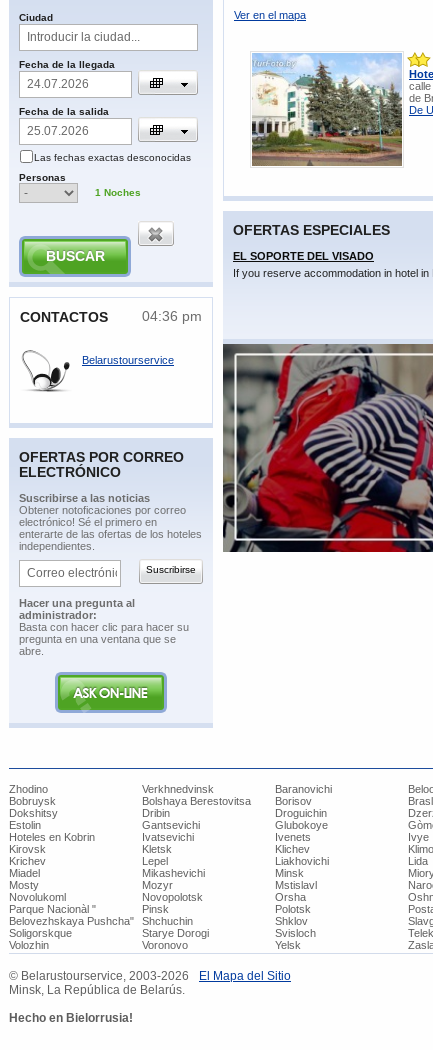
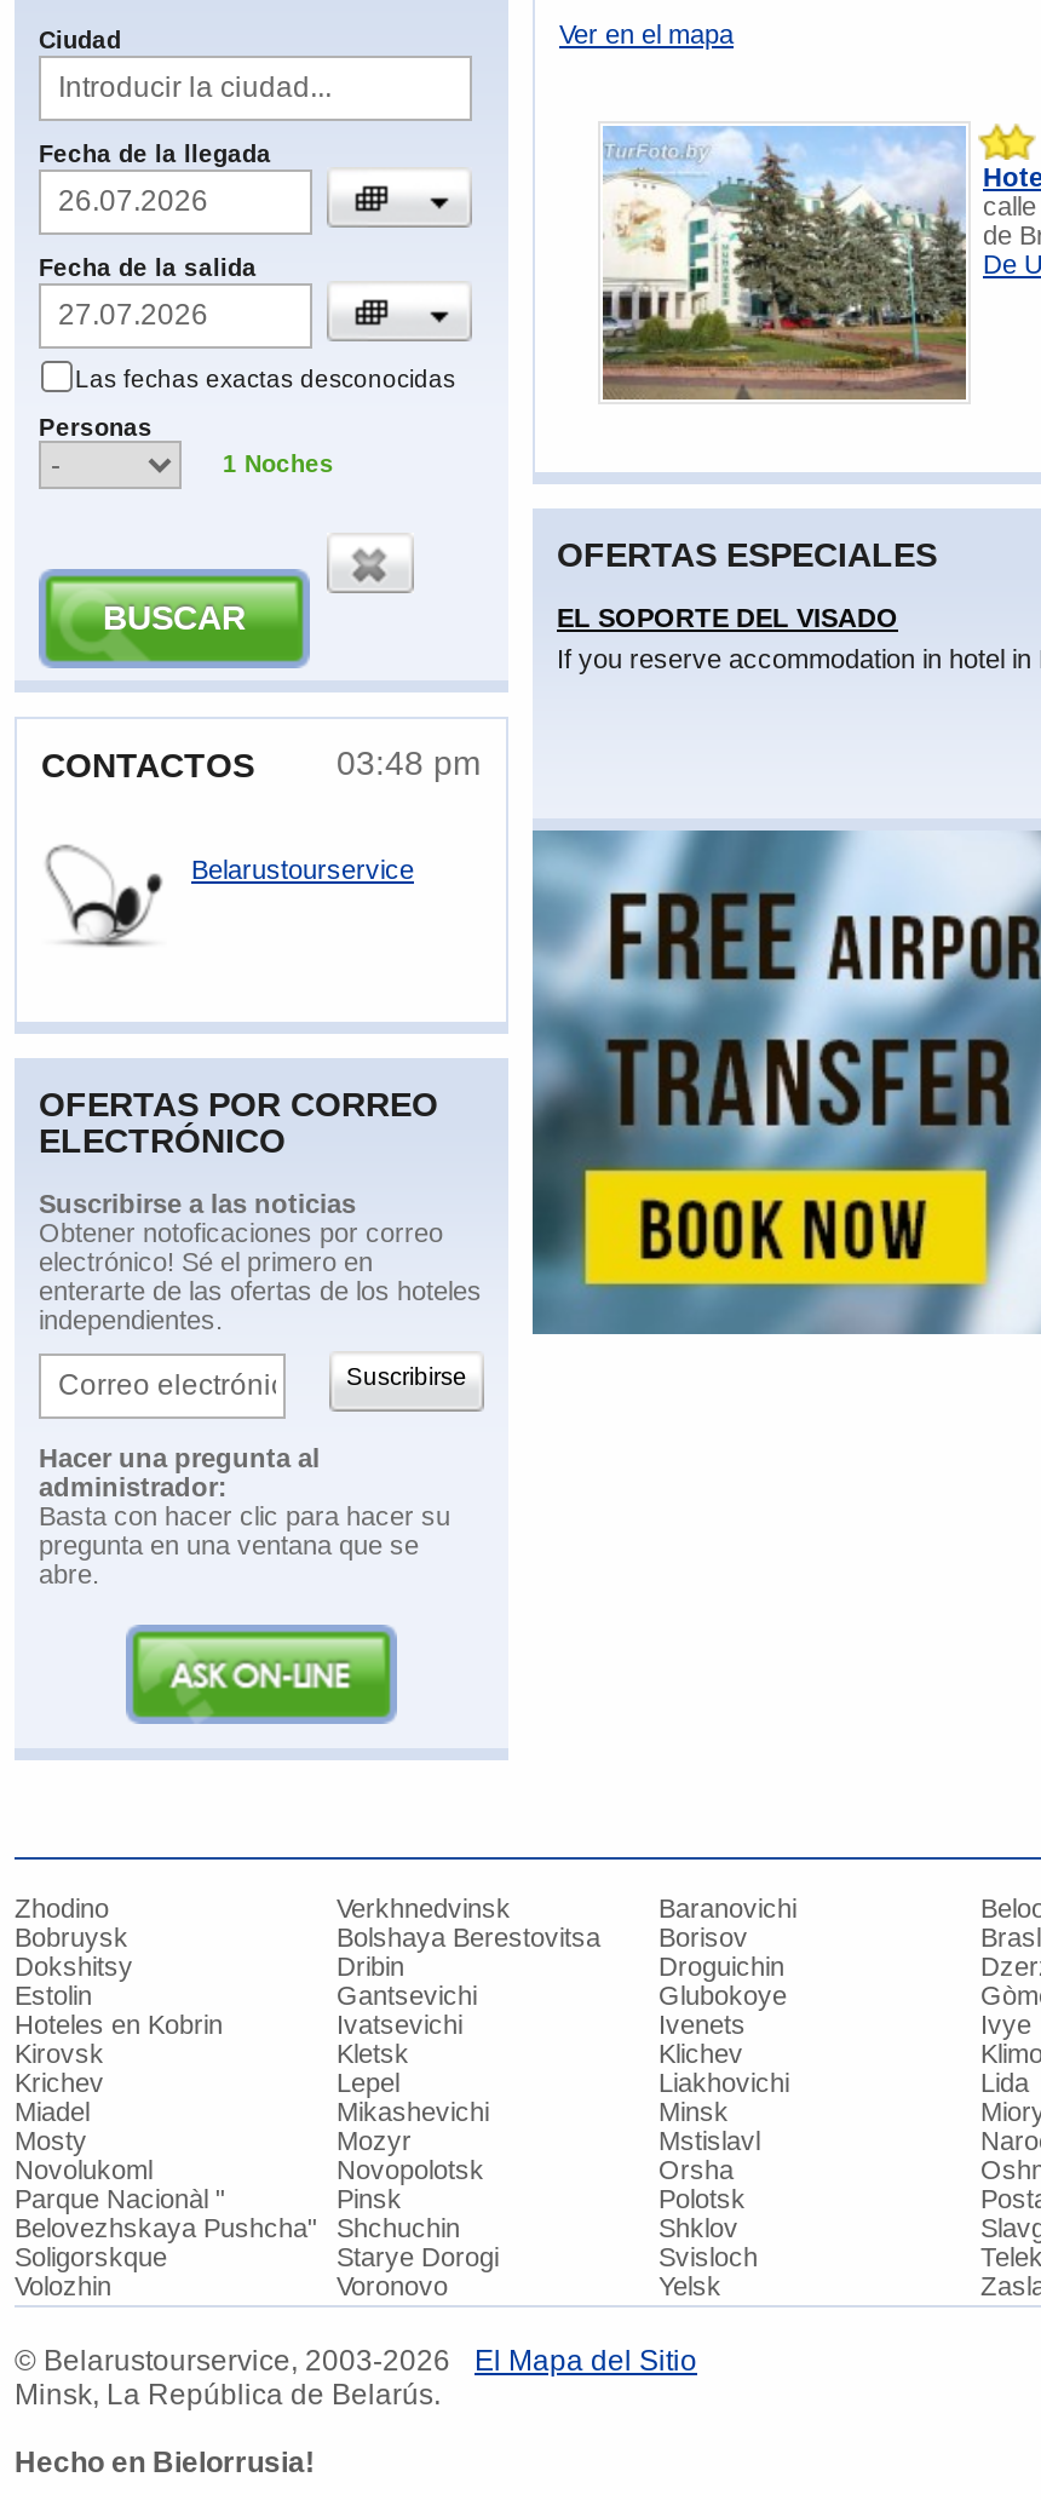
- 04:36 pm
+ 03:48 pm

- [image]
+ [image]
